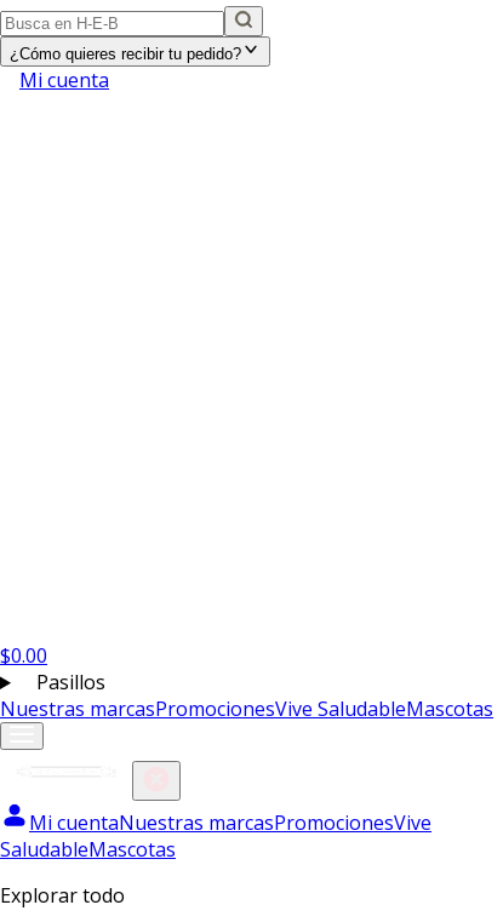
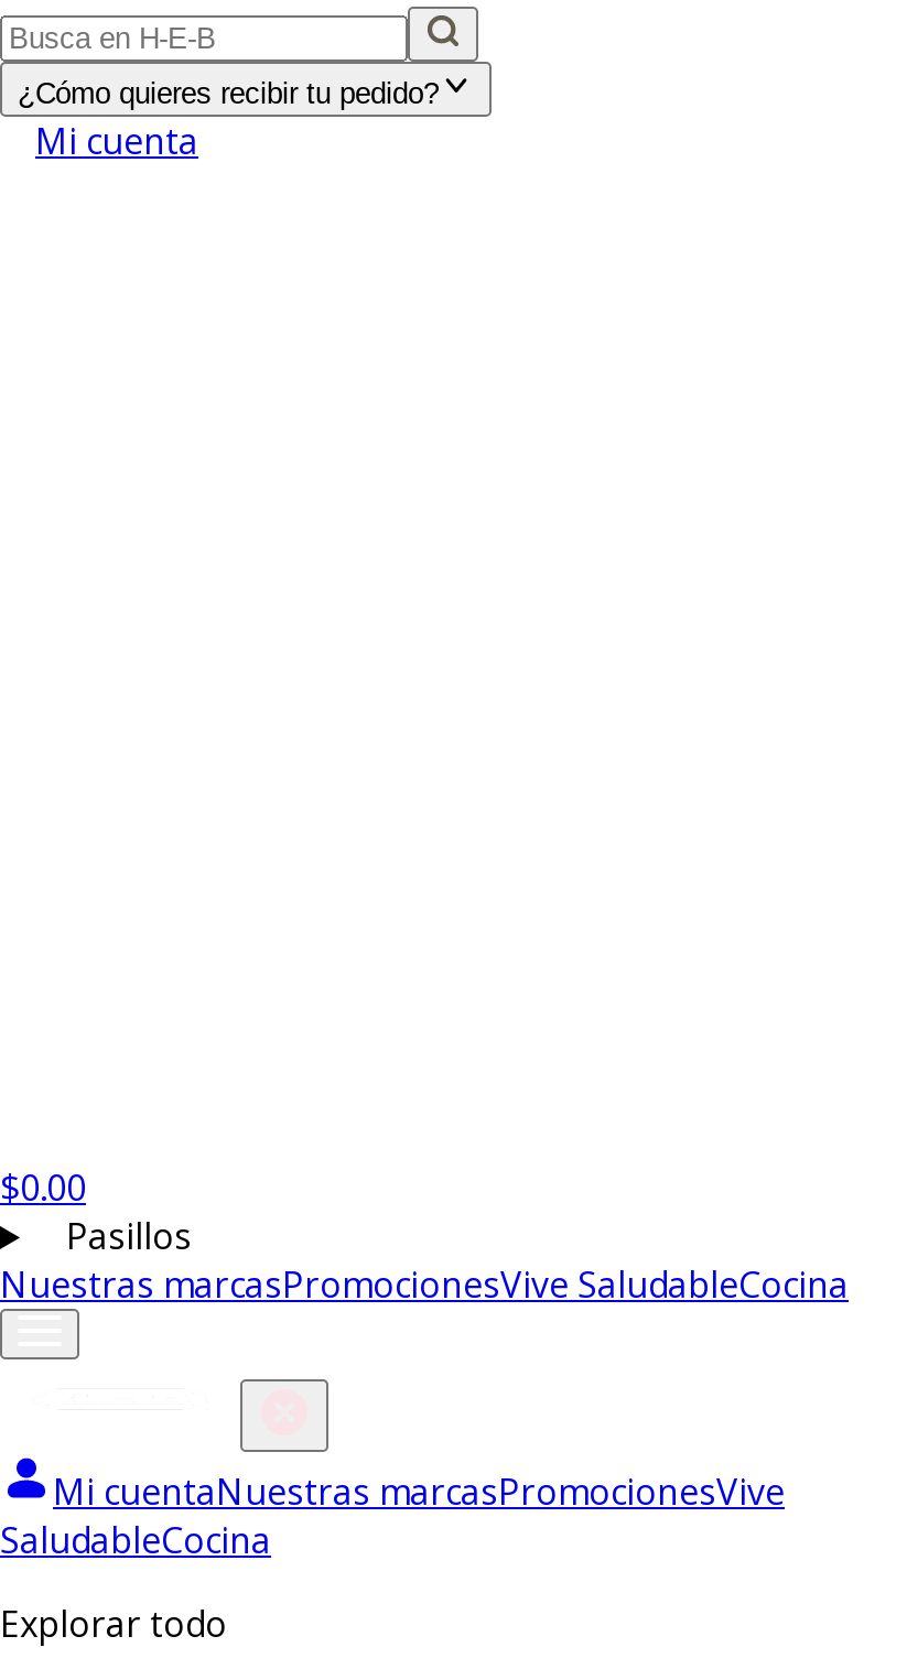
- Nuestras marcasPromocionesVive SaludableMascotas
+ Nuestras marcasPromocionesVive SaludableCocina

- SaludableMascotas
+ SaludableCocina
